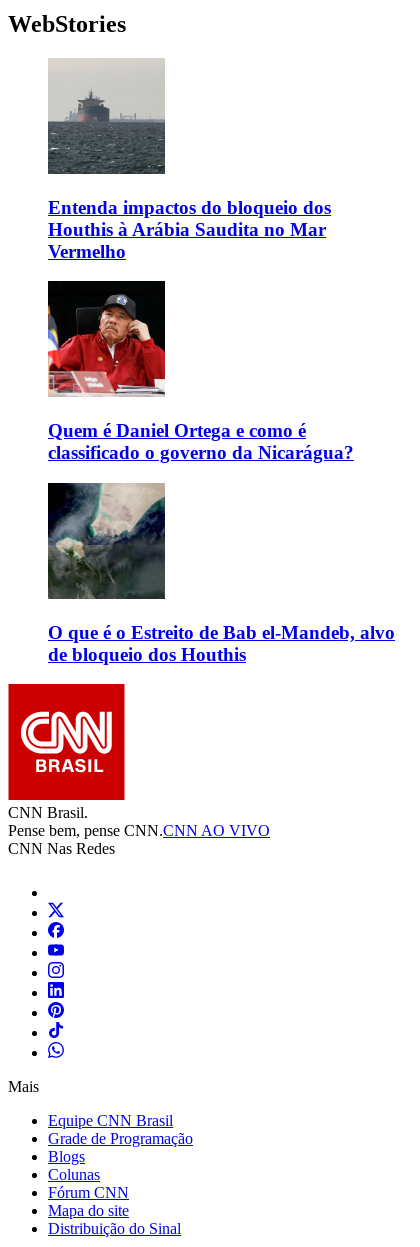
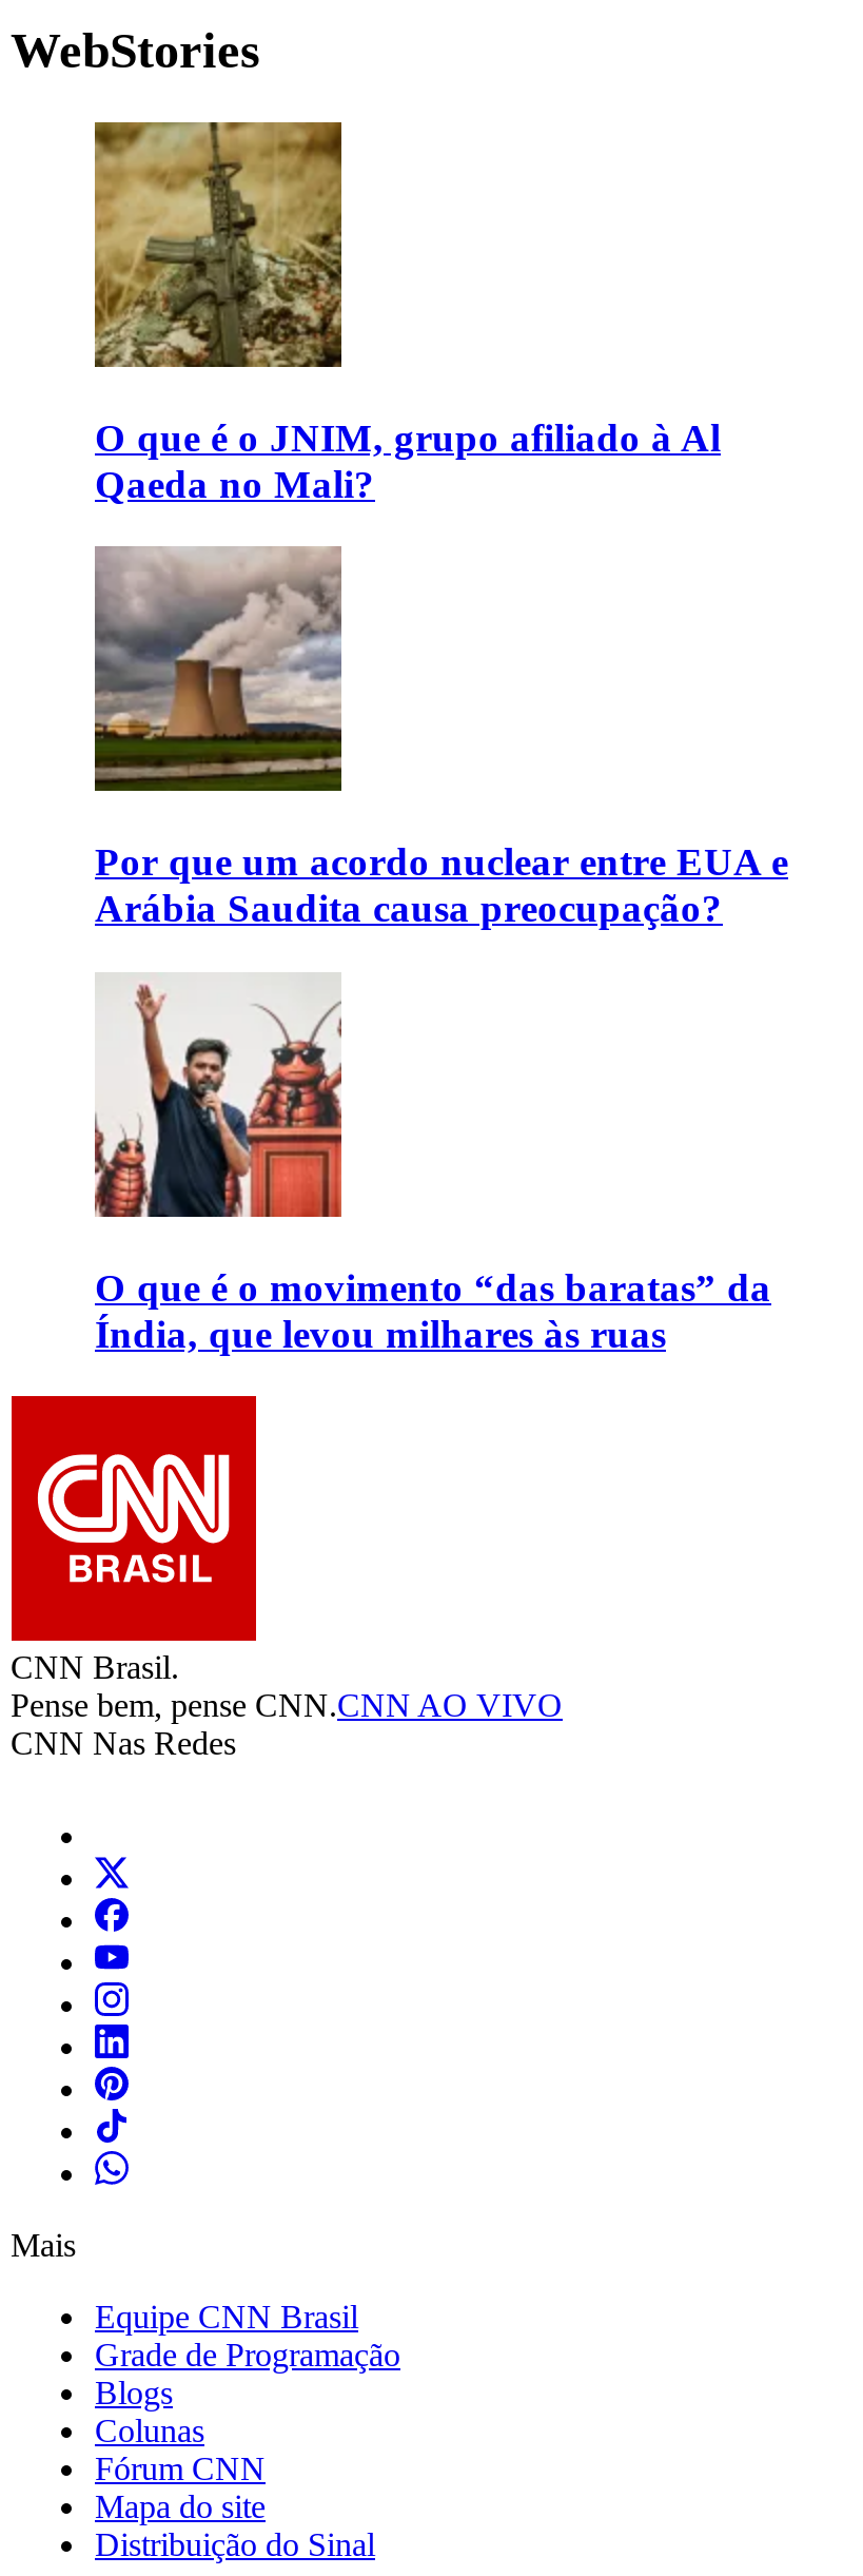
- [image]
- Entenda impactos do bloqueio dos
- Houthis à Arábia Saudita no Mar
- Vermelho
+ [image]
+ O que é o JNIM, grupo afiliado à Al
+ Qaeda no Mali?

- [image]
- Quem é Daniel Ortega e como é
- classificado o governo da Nicarágua?
+ [image]
+ Por que um acordo nuclear entre EUA e
+ Arábia Saudita causa preocupação?

- [image]
- O que é o Estreito de Bab el-Mandeb, alvo
- de bloqueio dos Houthis
+ [image]
+ O que é o movimento “das baratas” da
+ Índia, que levou milhares às ruas
